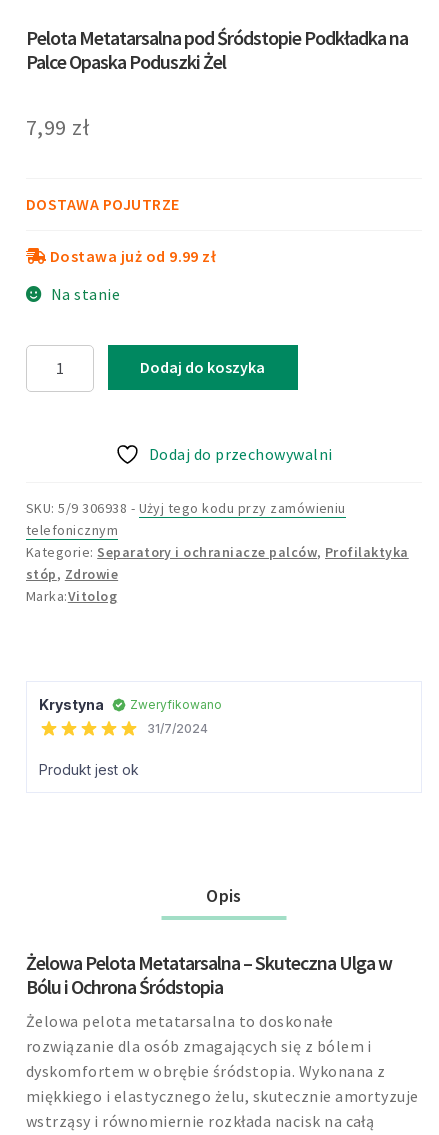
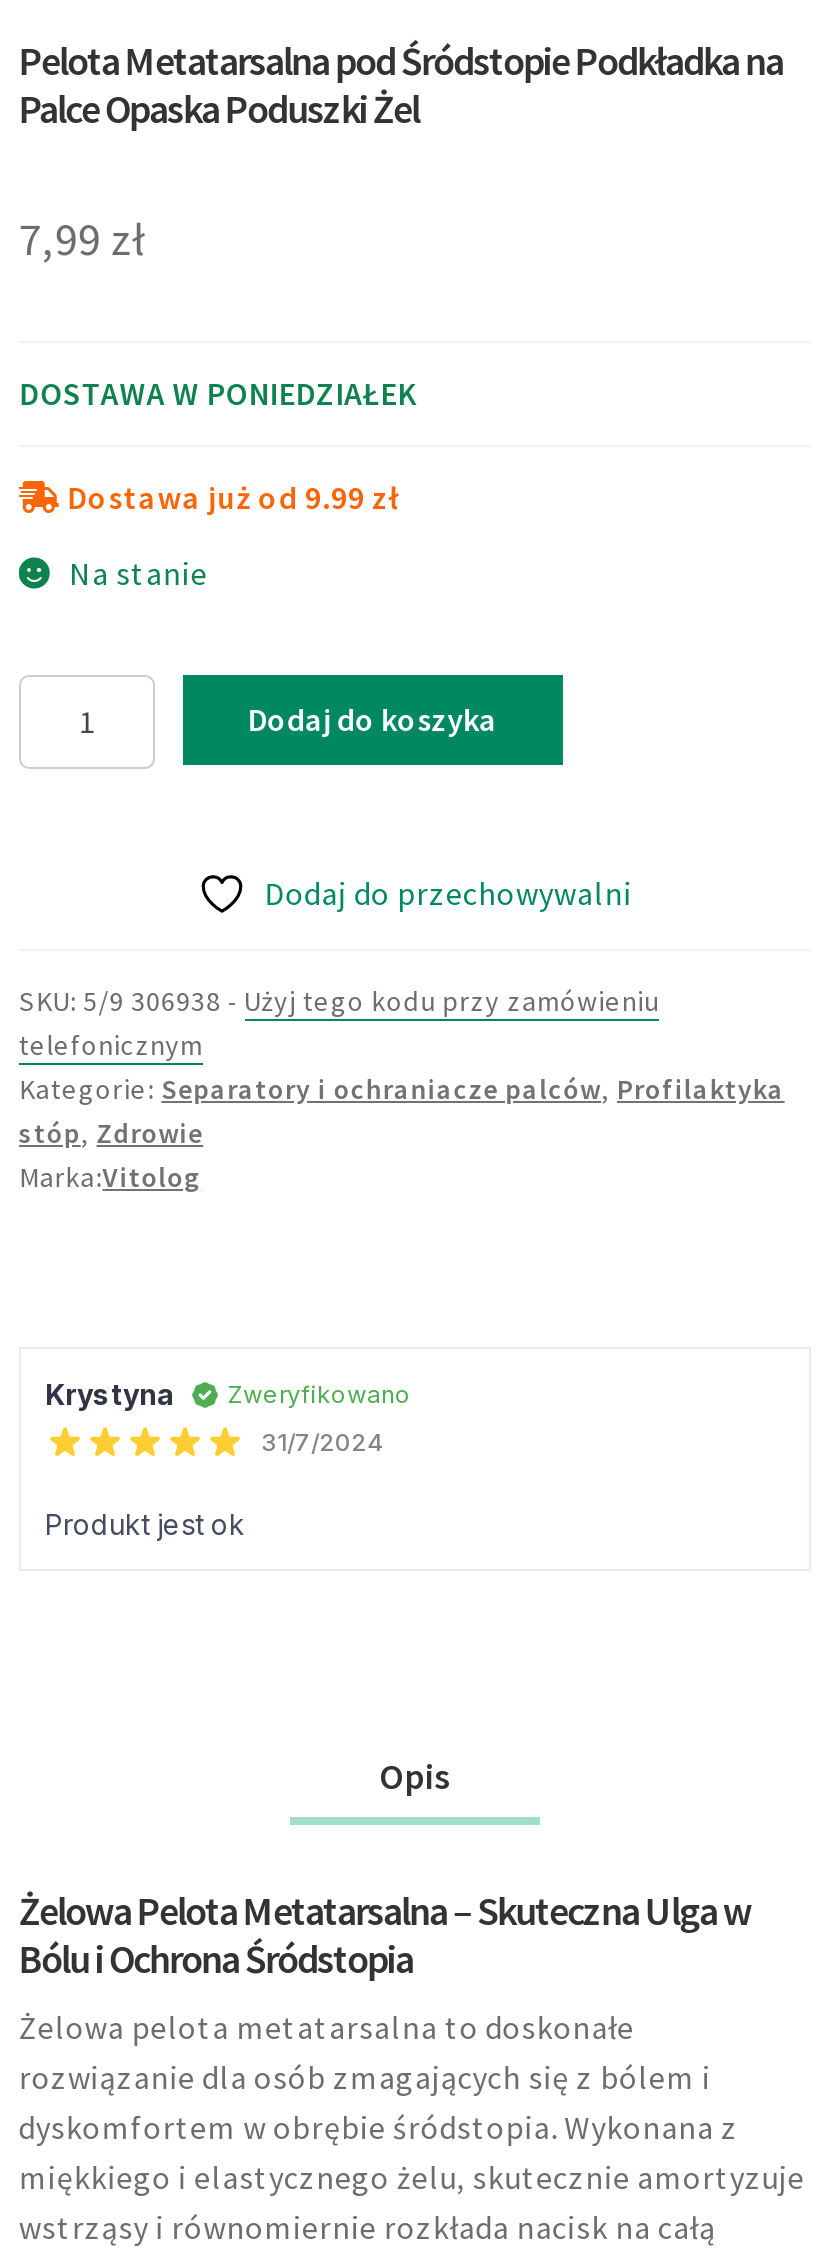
- DOSTAWA POJUTRZE
+ DOSTAWA W PONIEDZIAŁEK
